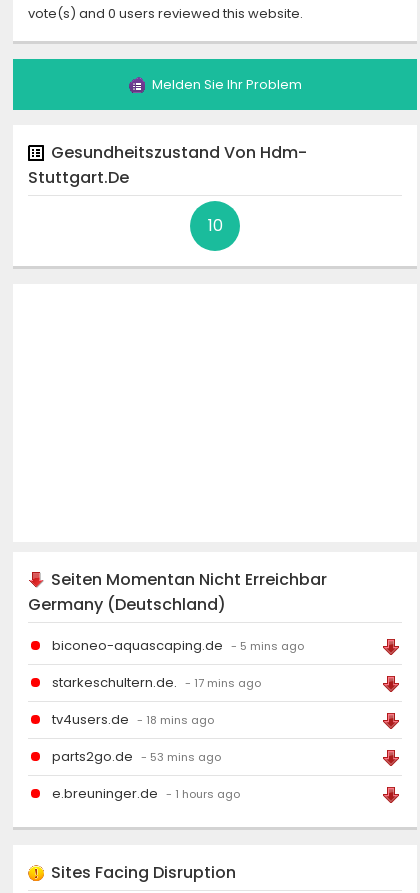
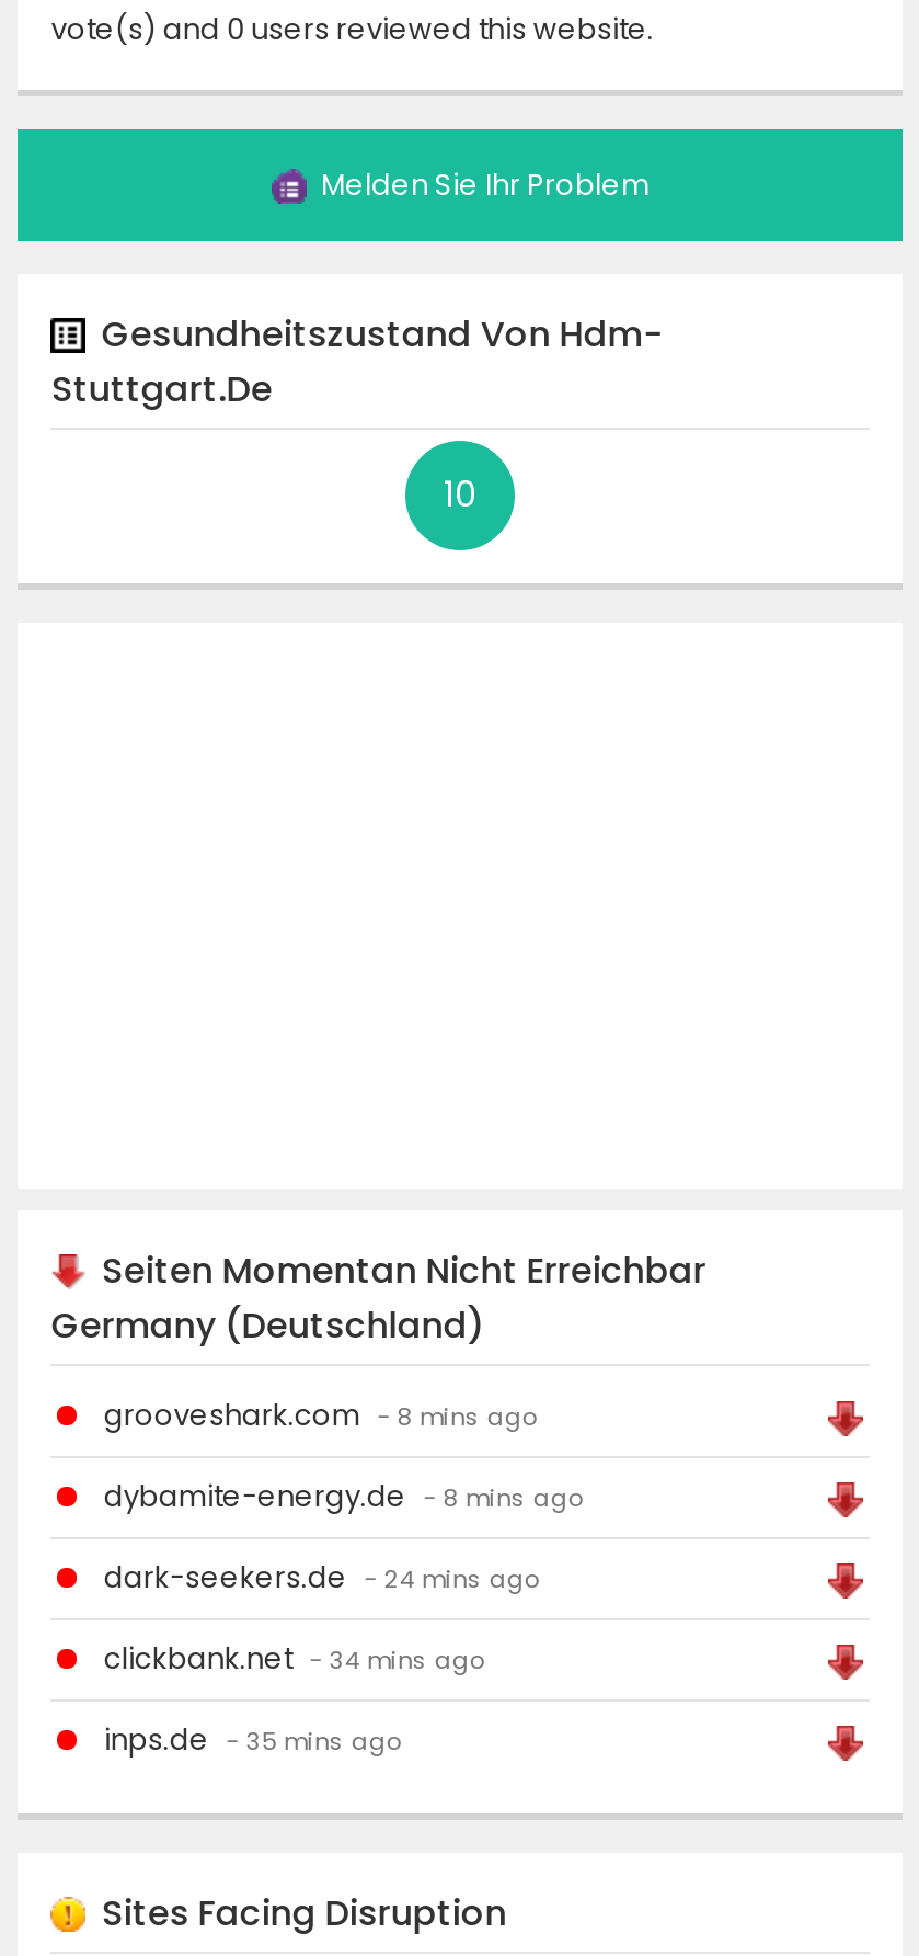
- biconeo-aquascaping.de - 5 mins ago
+ grooveshark.com - 8 mins ago

- starkeschultern.de. - 17 mins ago
+ dybamite-energy.de - 8 mins ago

- tv4users.de - 18 mins ago
+ dark-seekers.de - 24 mins ago

- parts2go.de - 53 mins ago
+ clickbank.net - 34 mins ago

- e.breuninger.de - 1 hours ago
+ inps.de - 35 mins ago
